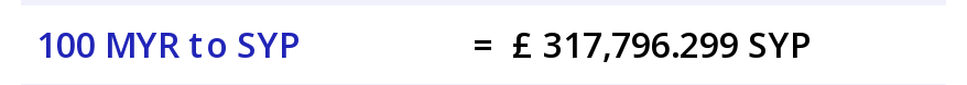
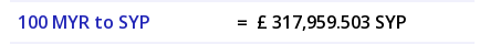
- = £ 317,796.299 SYP
+ = £ 317,959.503 SYP
